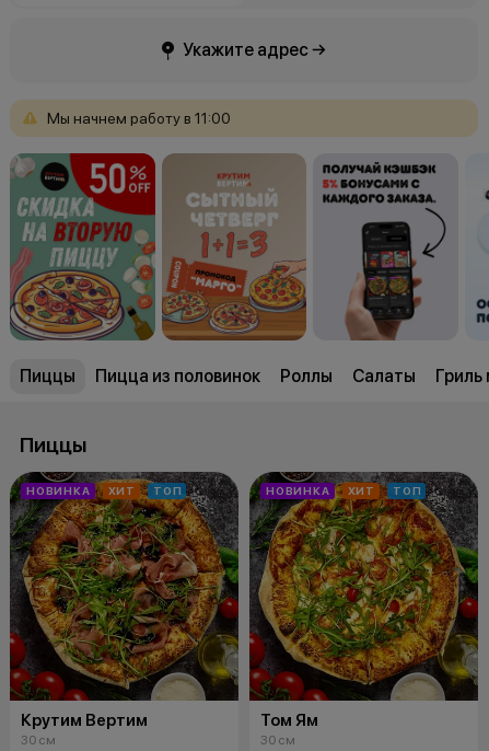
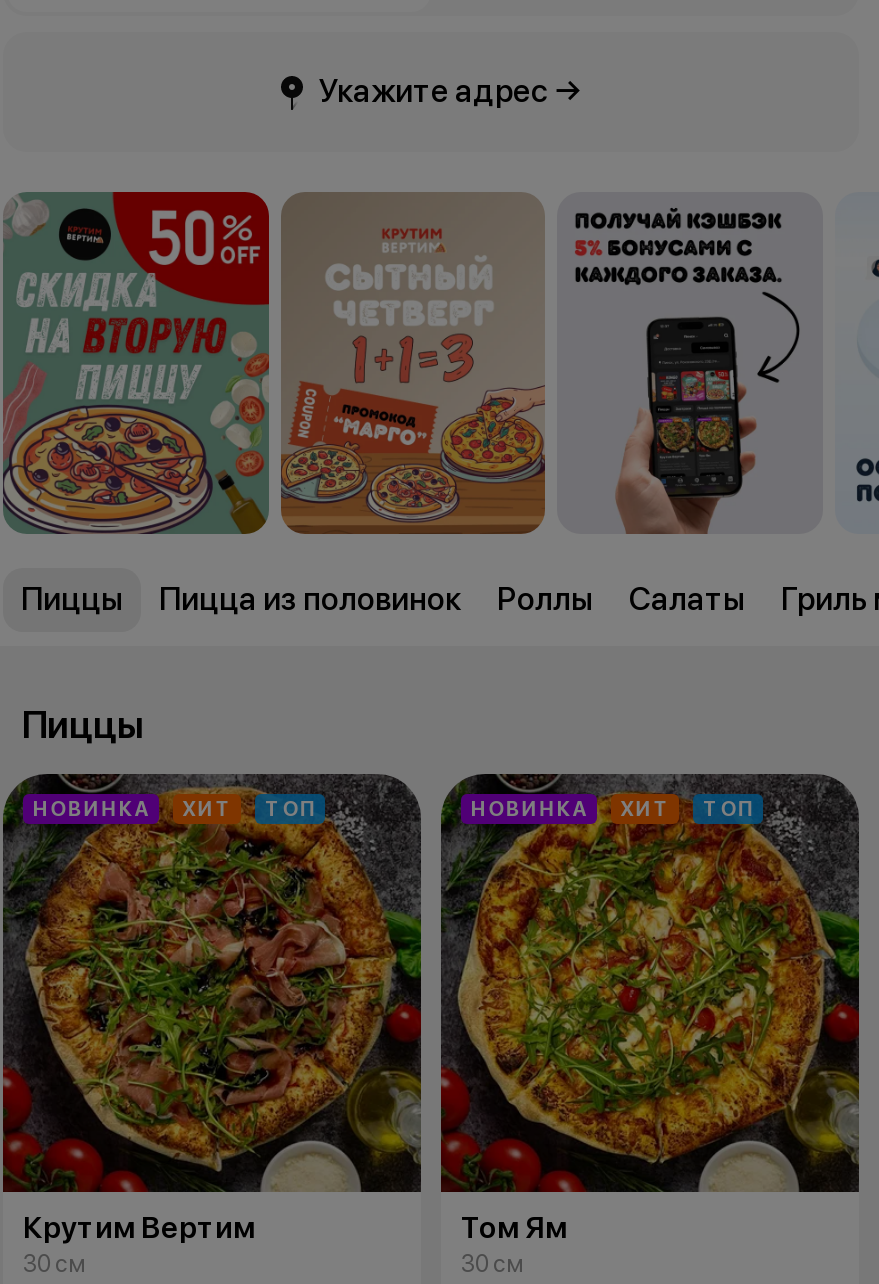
- Мы начнем работу в 11:00
